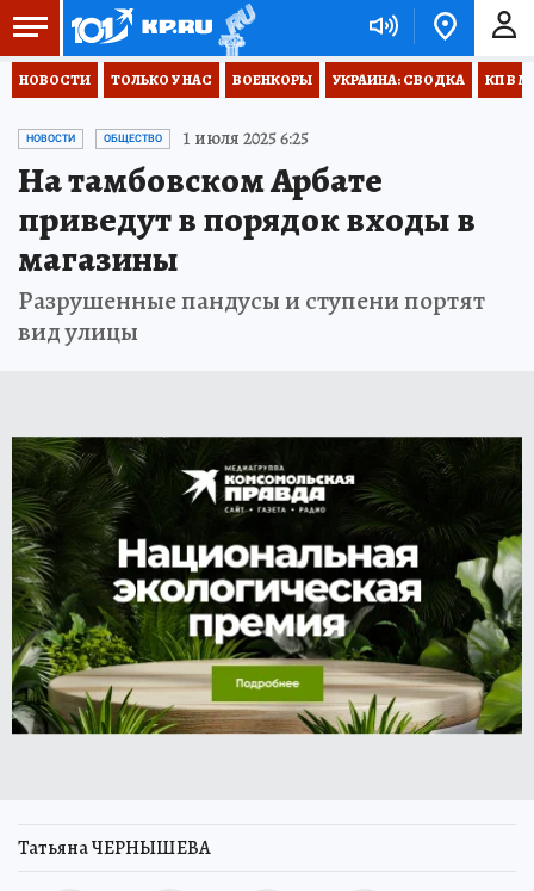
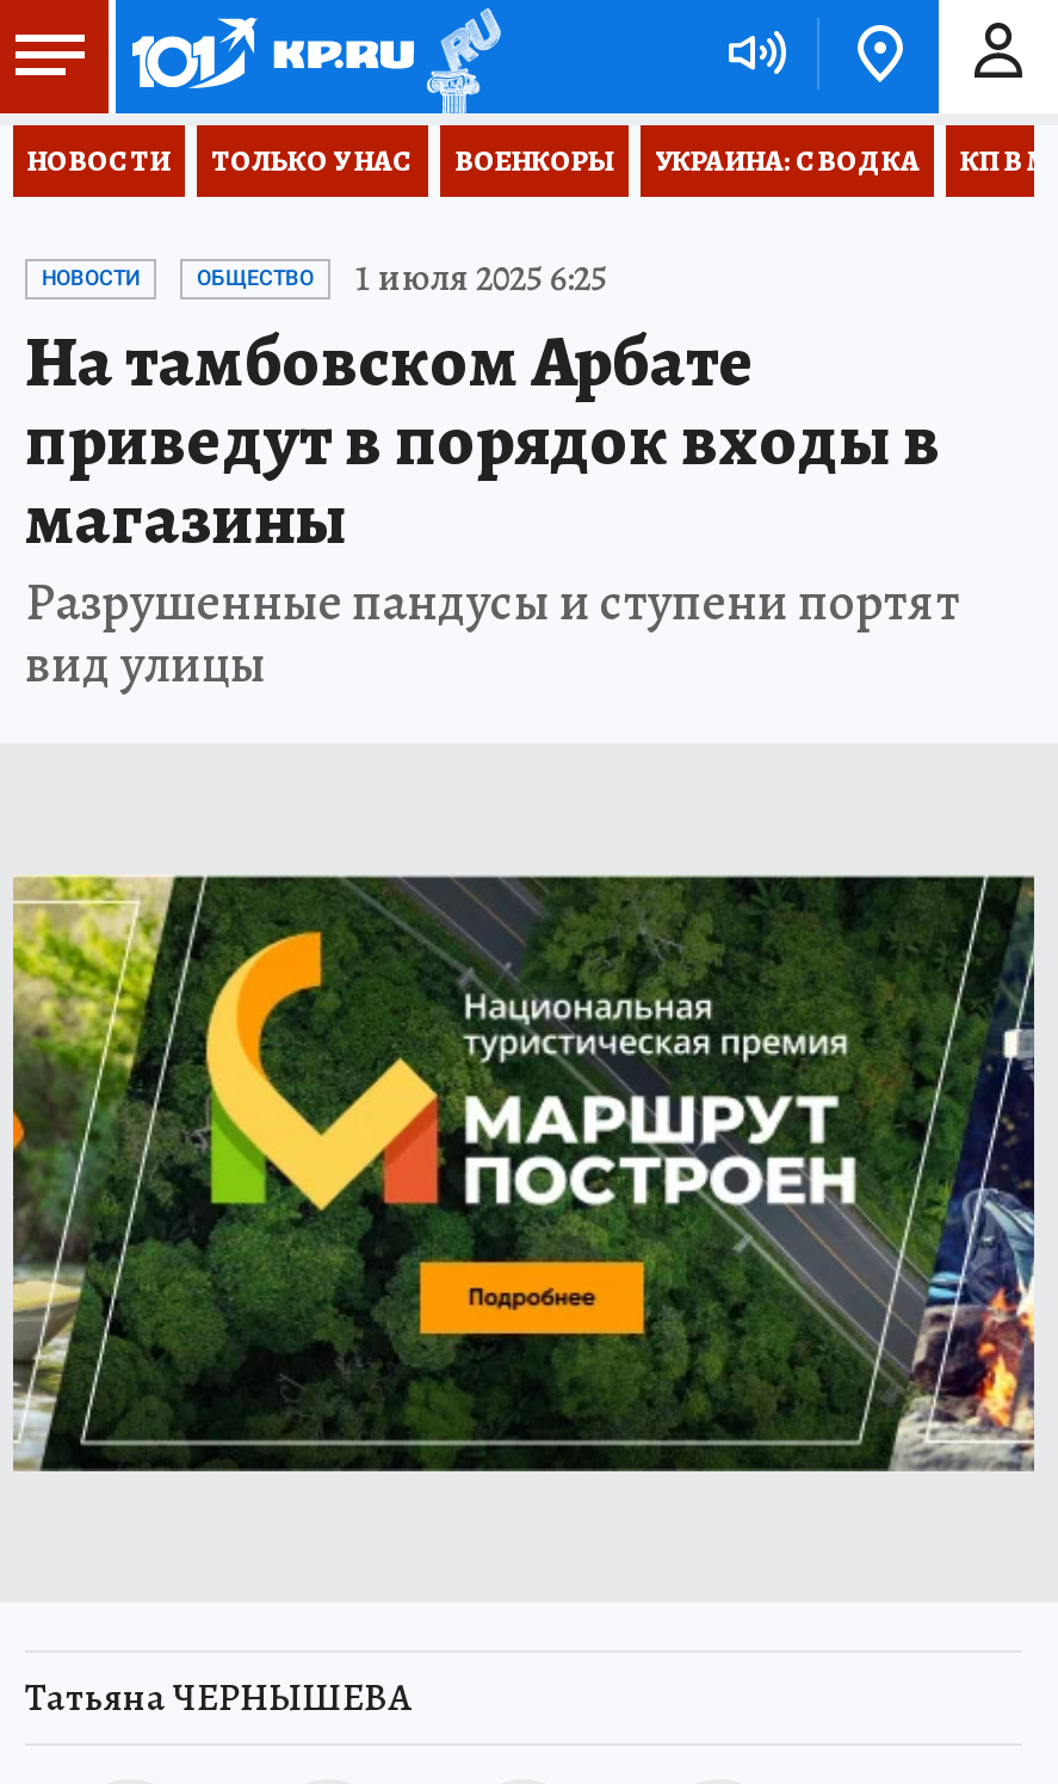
- [image]
+ [image]
